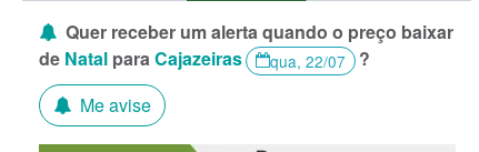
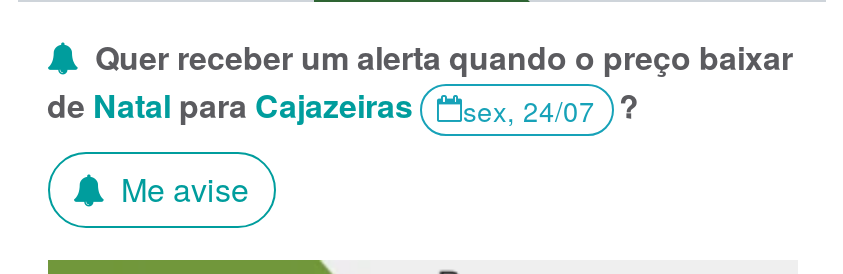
- de Natal para Cajazeiras qua, 22/07 ?
+ de Natal para Cajazeiras sex, 24/07 ?
